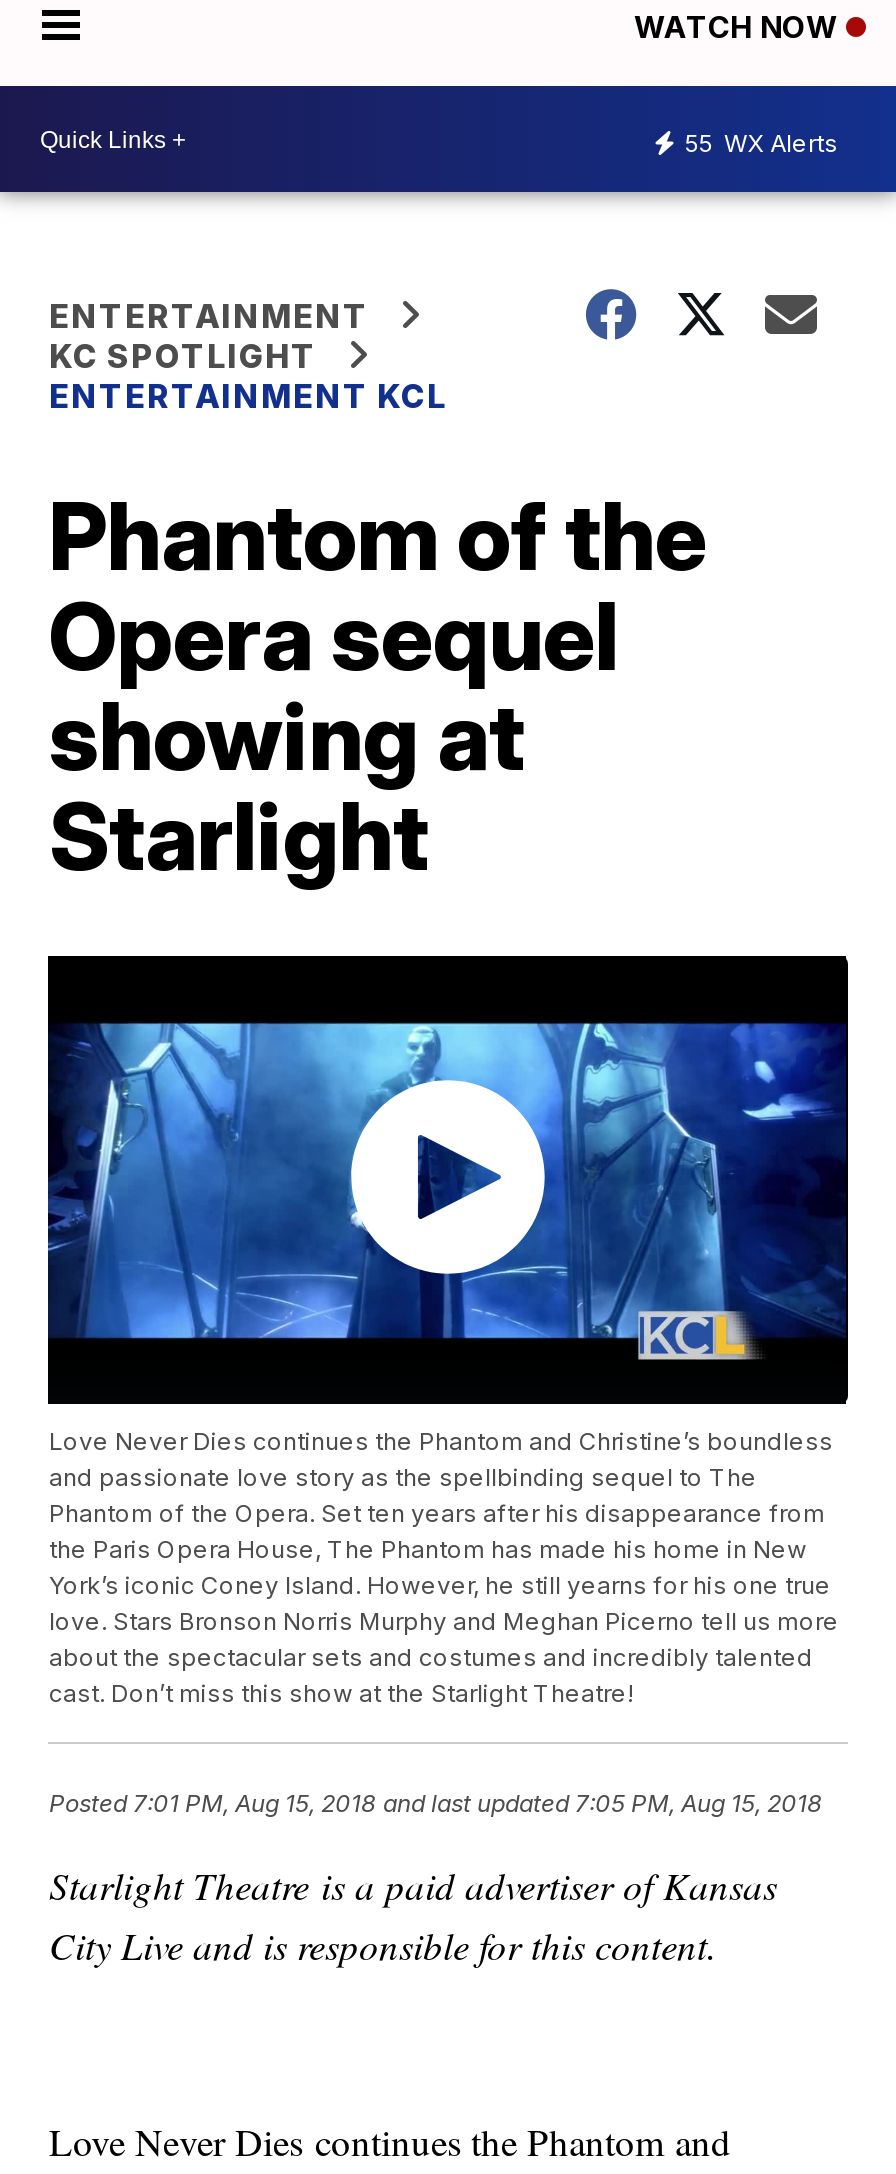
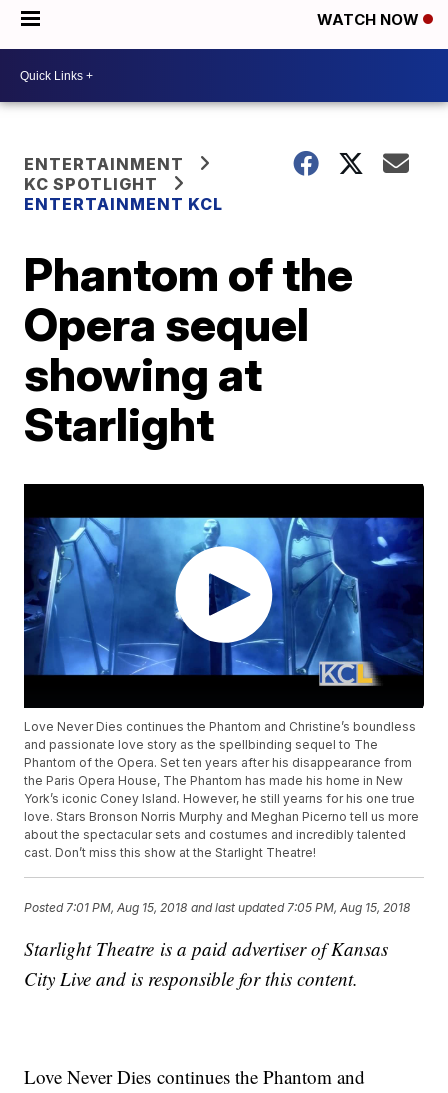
- 55 WX Alerts
